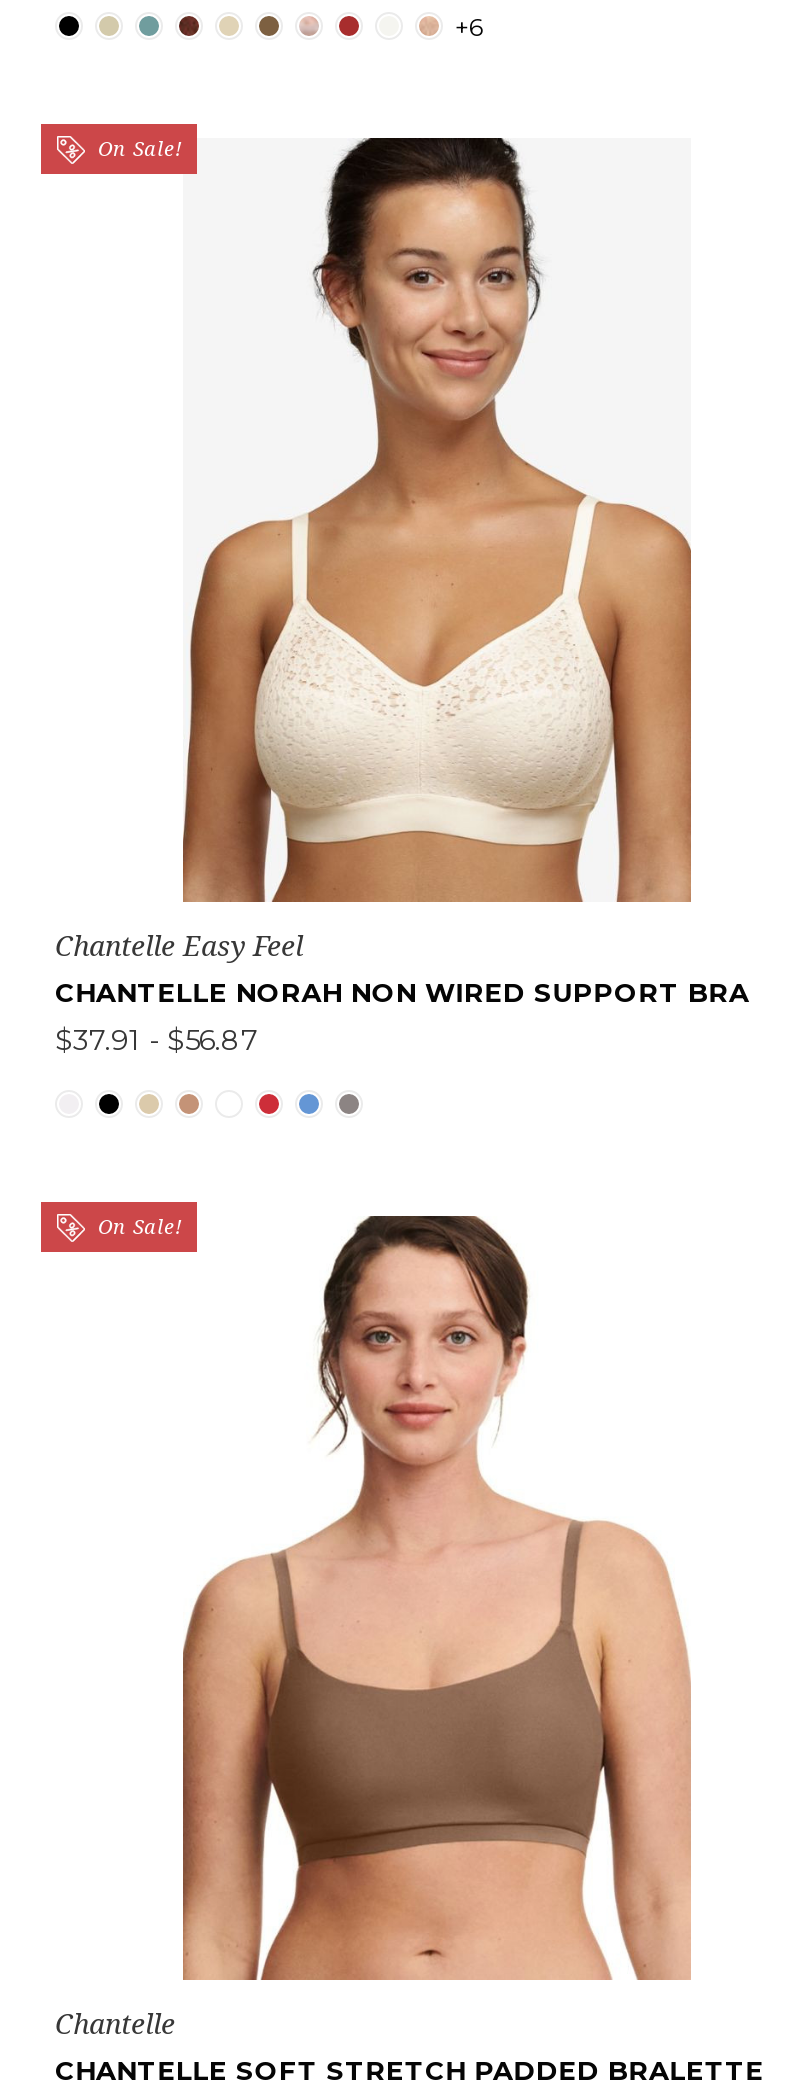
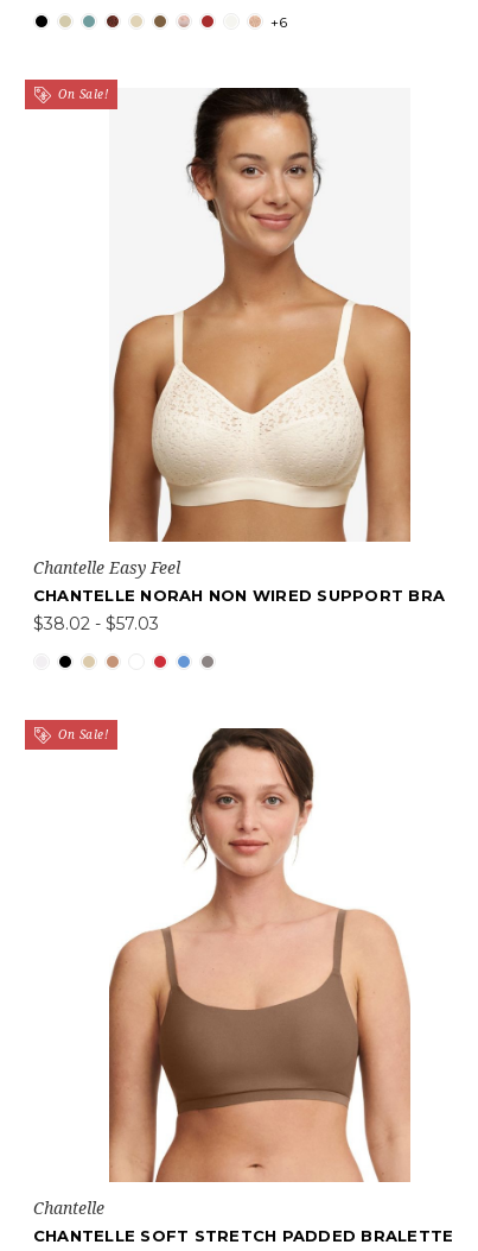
- $37.91 - $56.87
+ $38.02 - $57.03
